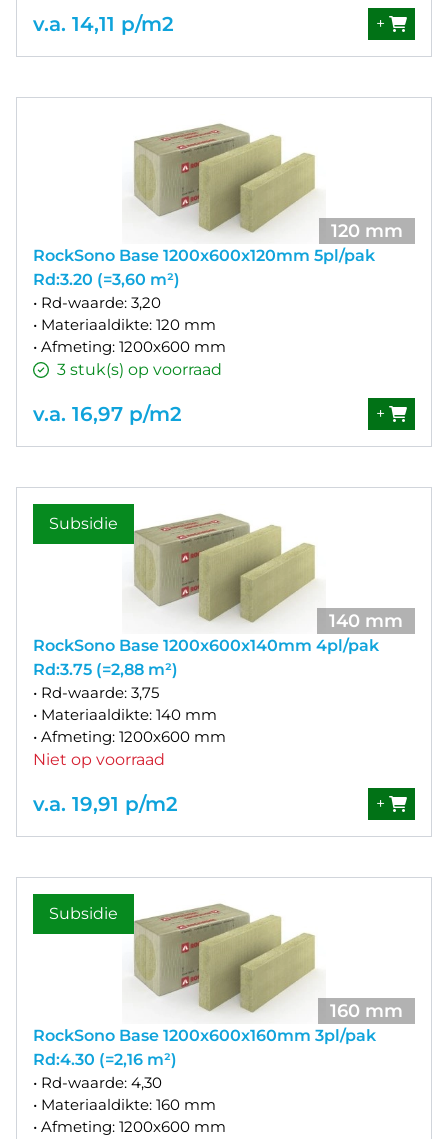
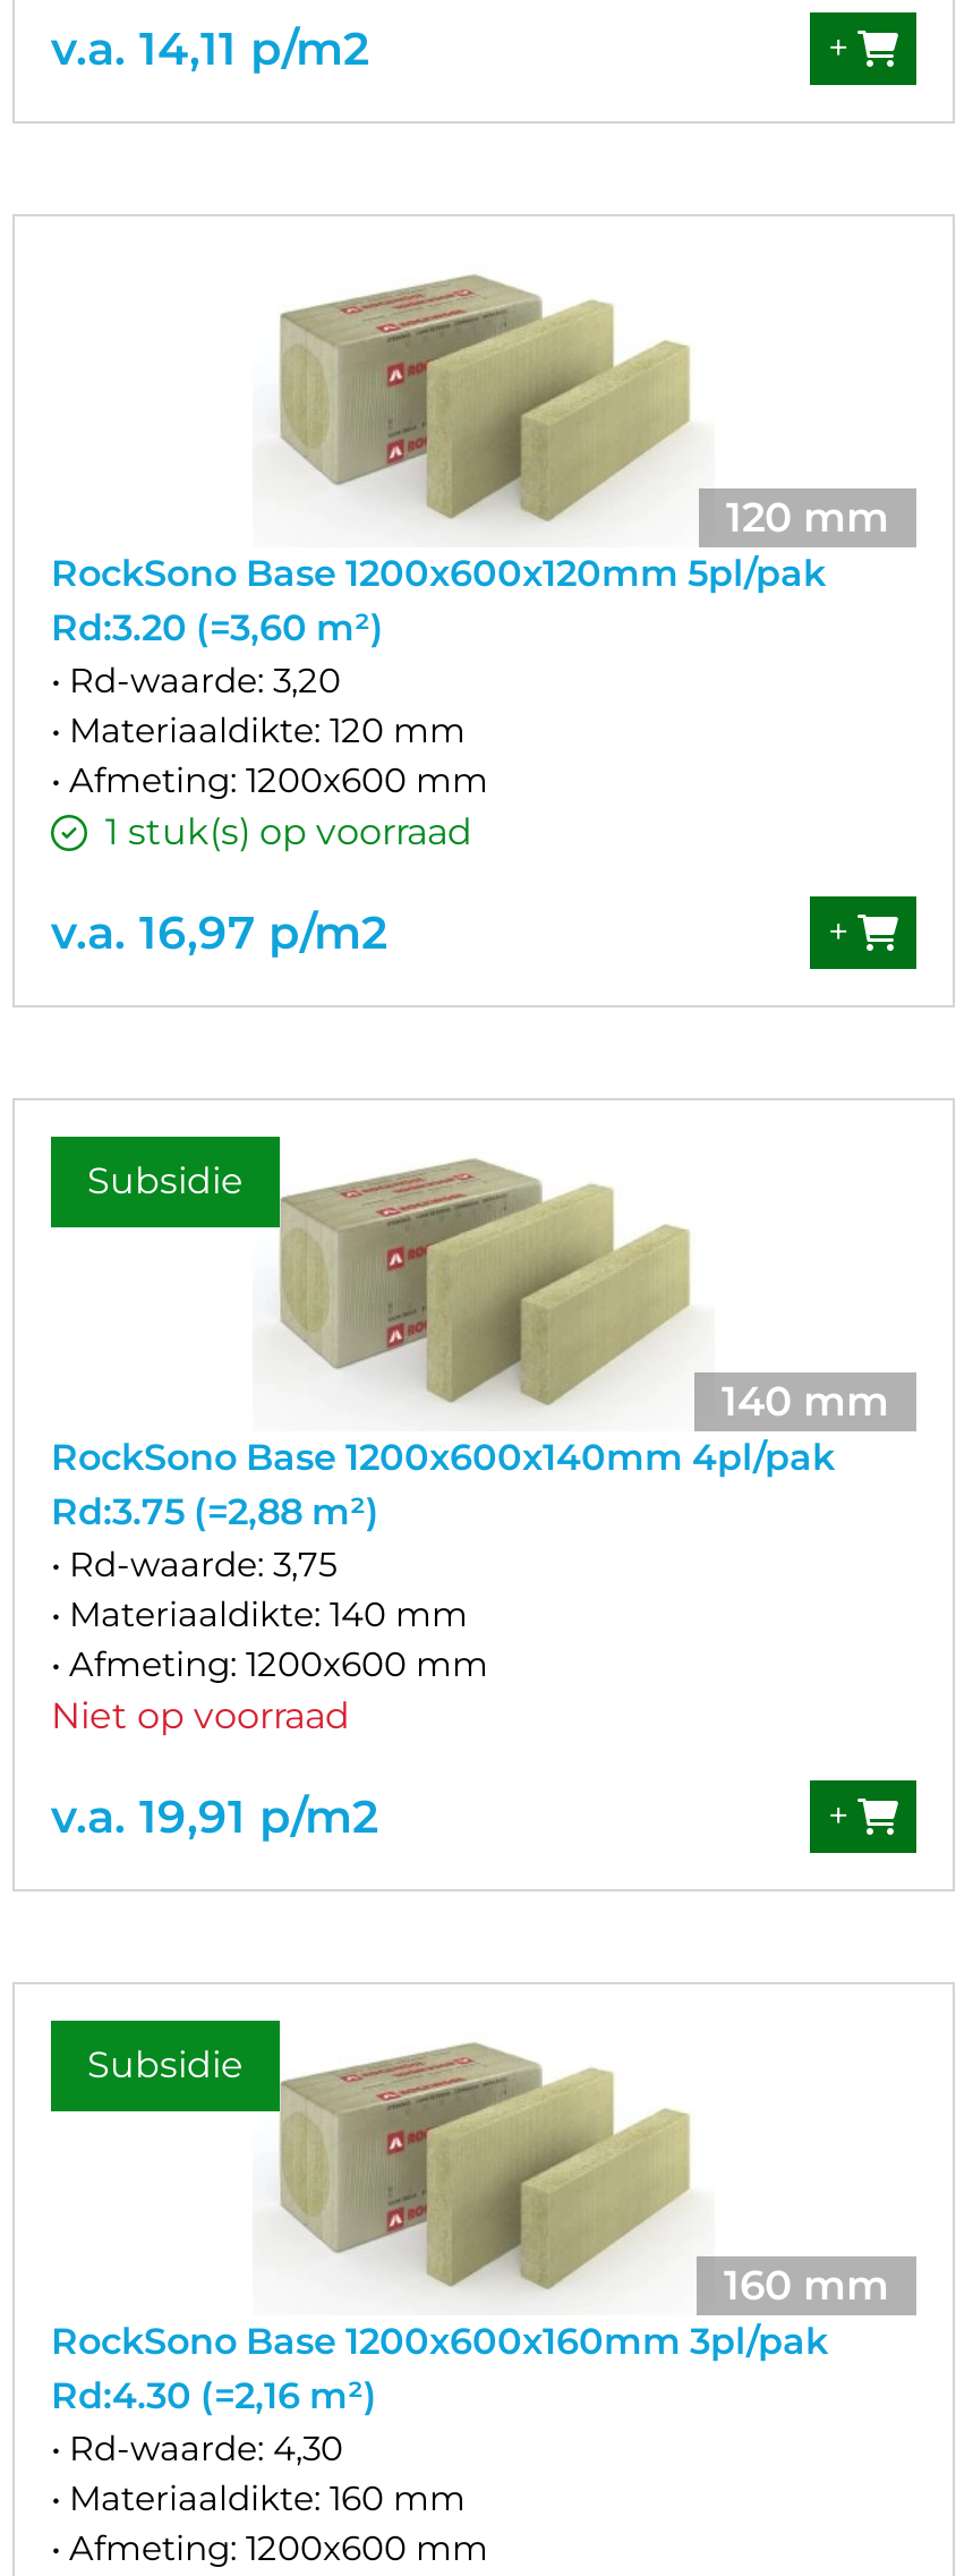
- 3 stuk(s) op voorraad
+ 1 stuk(s) op voorraad
